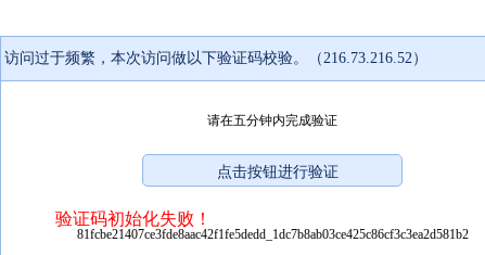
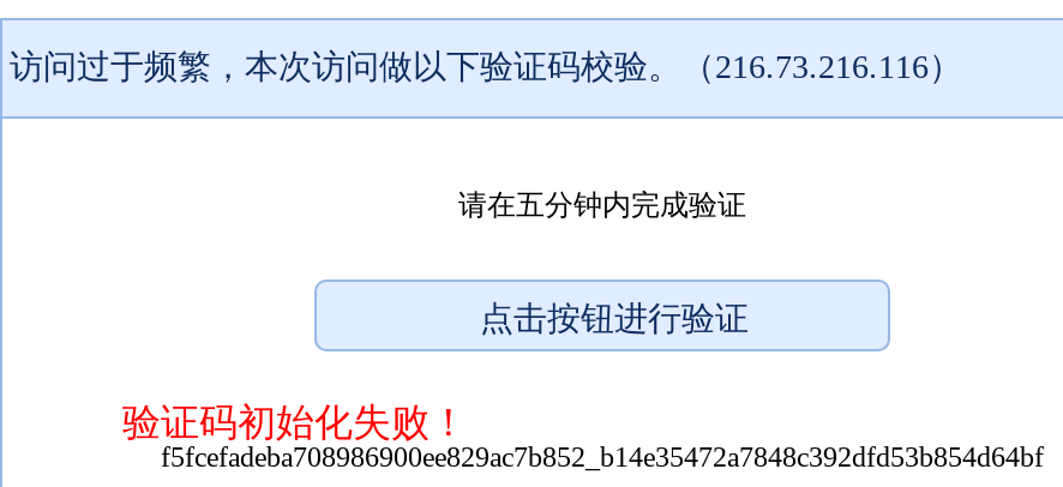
- 访问过于频繁，本次访问做以下验证码校验。（216.73.216.52）
+ 访问过于频繁，本次访问做以下验证码校验。（216.73.216.116）

- 81fcbe21407ce3fde8aac42f1fe5dedd_1dc7b8ab03ce425c86cf3c3ea2d581b2
+ f5fcefadeba708986900ee829ac7b852_b14e35472a7848c392dfd53b854d64bf
